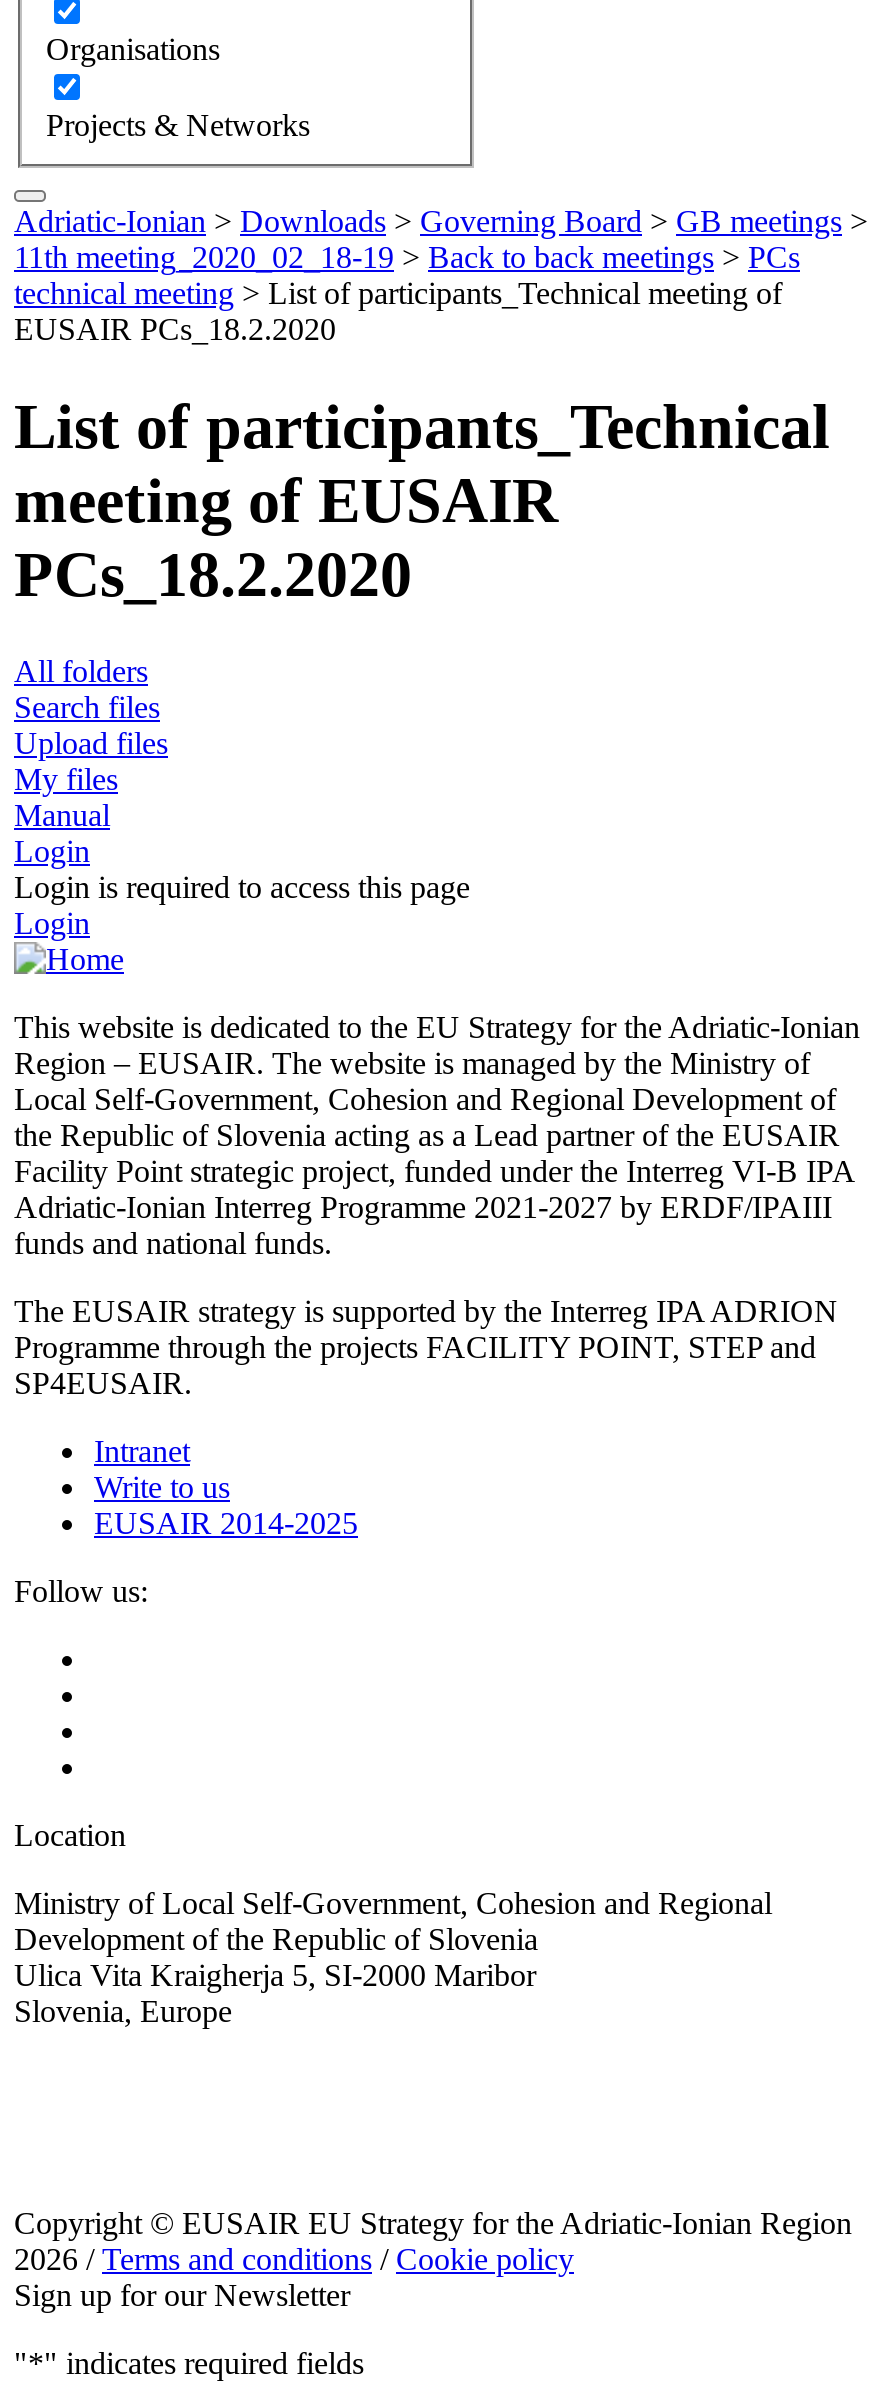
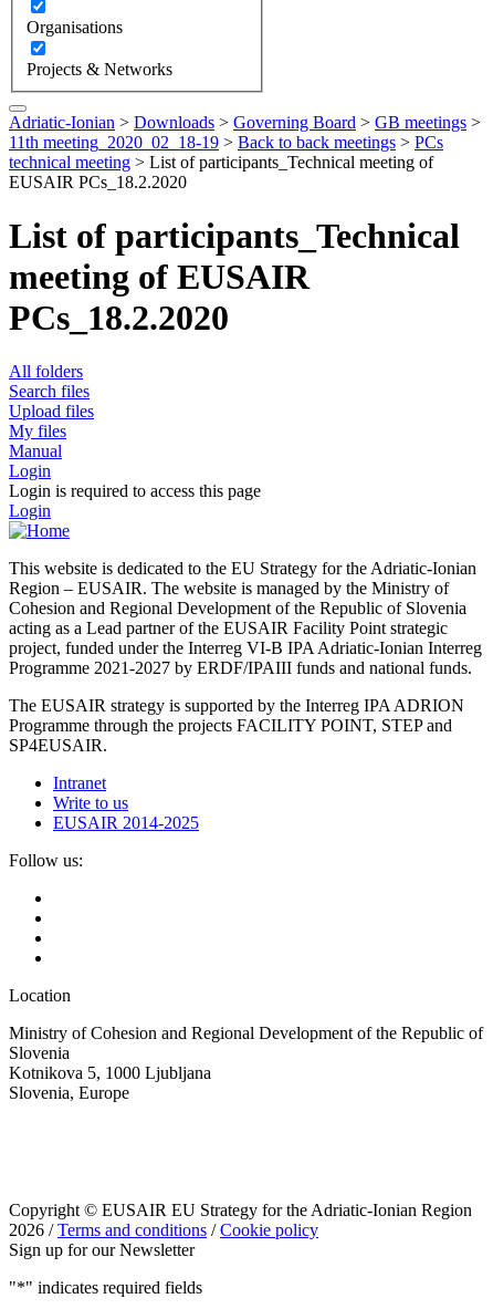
- Local Self-Government, Cohesion and Regional Development of
- the Republic of Slovenia acting as a Lead partner of the EUSAIR
- Facility Point strategic project, funded under the Interreg VI-B IPA
- Adriatic-Ionian Interreg Programme 2021-2027 by ERDF/IPAIII
- funds and national funds.
+ Cohesion and Regional Development of the Republic of Slovenia
+ acting as a Lead partner of the EUSAIR Facility Point strategic
+ project, funded under the Interreg VI-B IPA Adriatic-Ionian Interreg
+ Programme 2021-2027 by ERDF/IPAIII funds and national funds.

- Ministry of Local Self-Government, Cohesion and Regional
- Development of the Republic of Slovenia
- Ulica Vita Kraigherja 5, SI-2000 Maribor
+ Ministry of Cohesion and Regional Development of the Republic of
+ Slovenia
+ Kotnikova 5, 1000 Ljubljana
